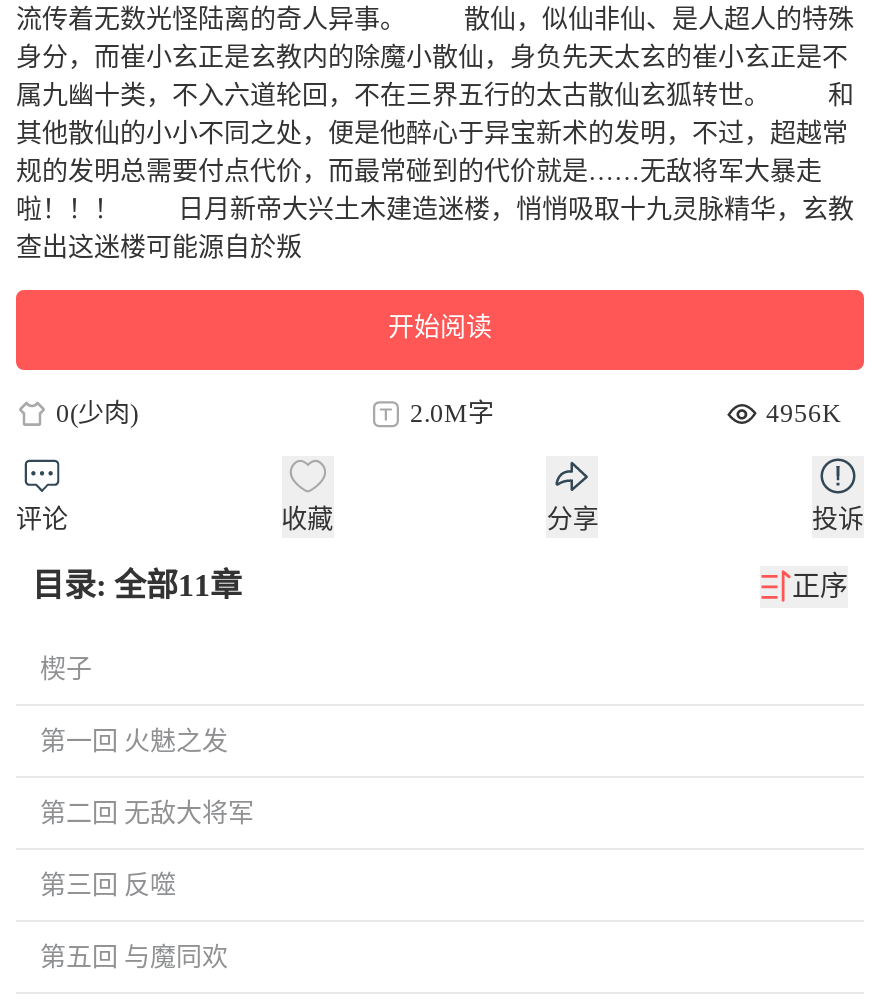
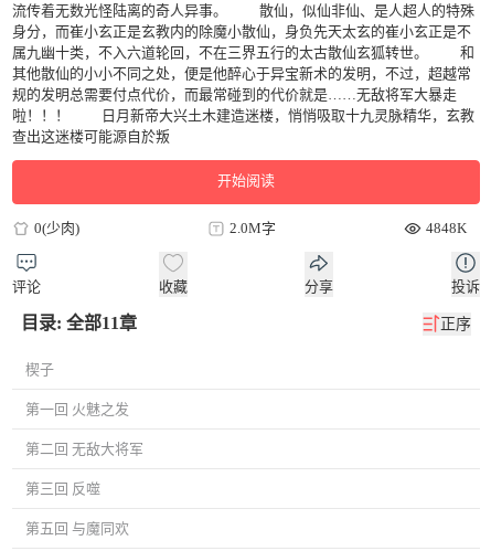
- 4956K
+ 4848K
